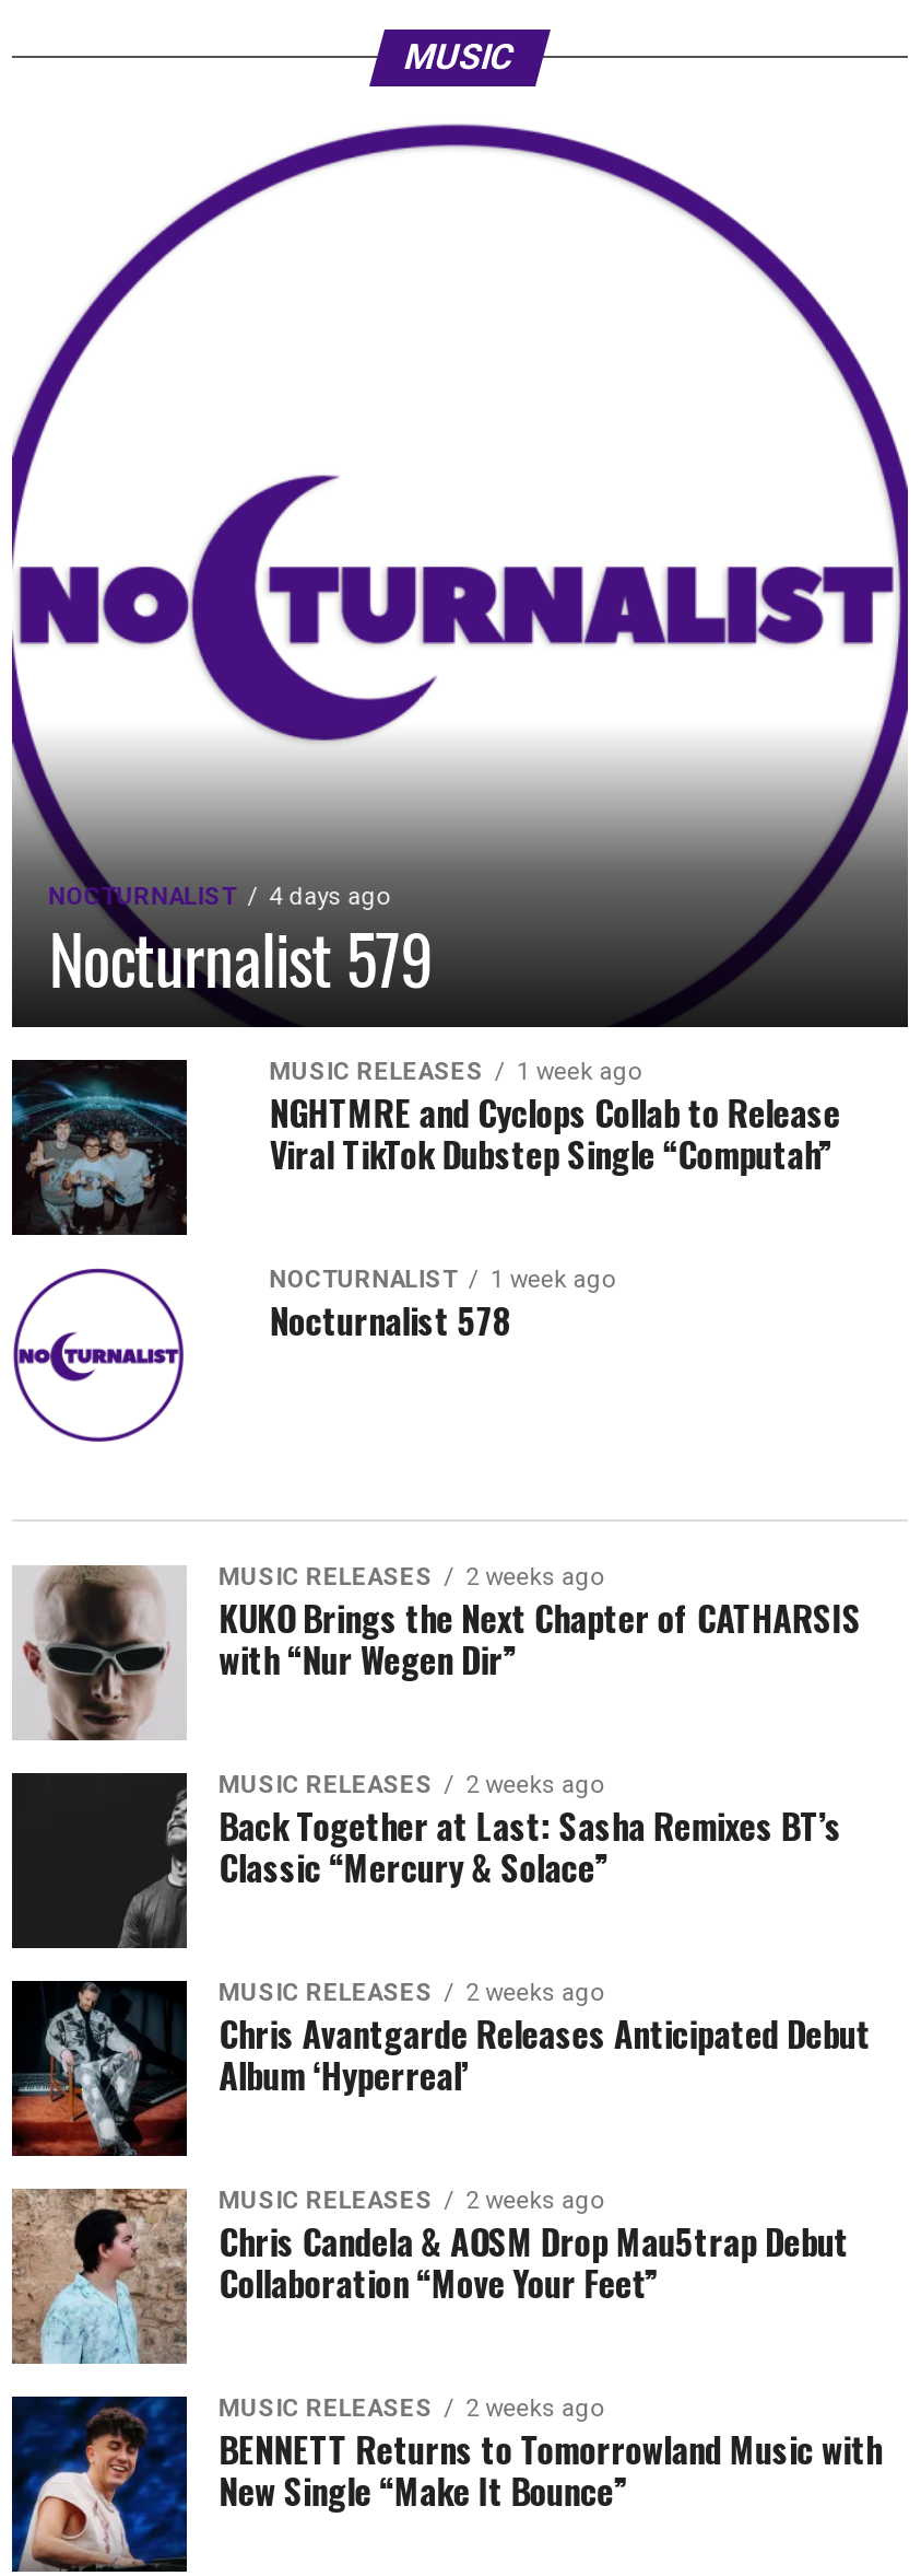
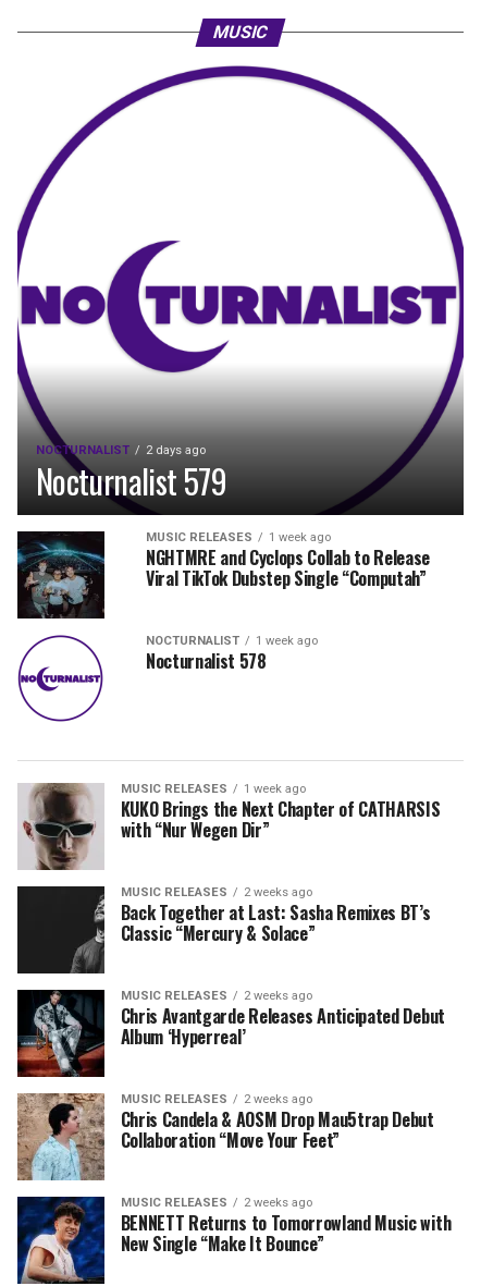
- NOCTURNALIST 4 days ago
+ NOCTURNALIST 2 days ago

- MUSIC RELEASES 2 weeks ago
+ MUSIC RELEASES 1 week ago
